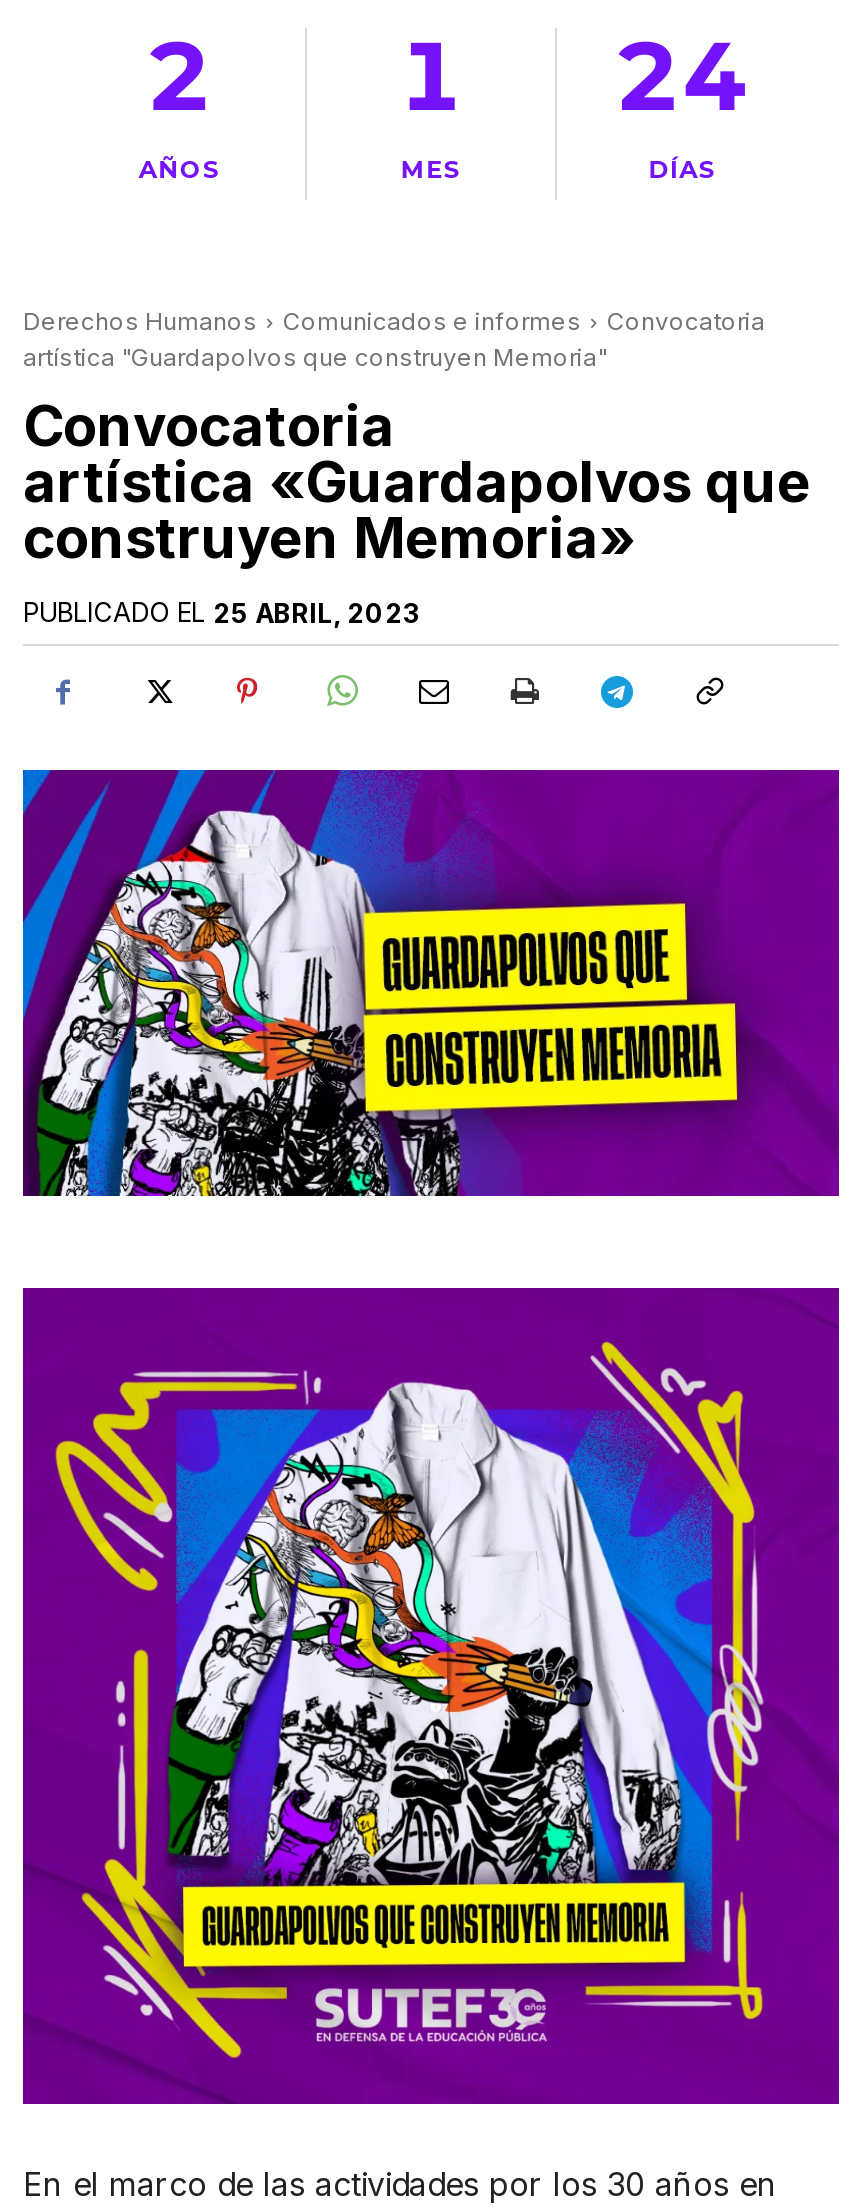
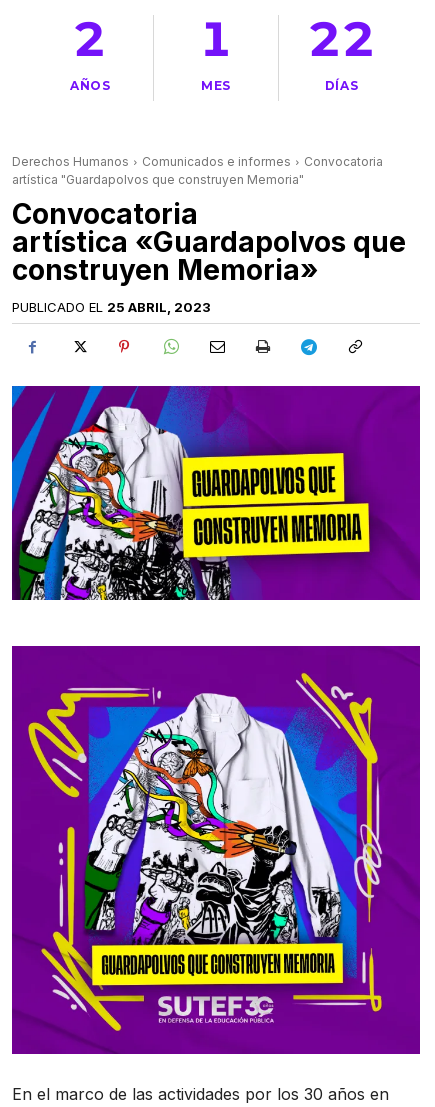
- 2 1 24
+ 2 1 22
